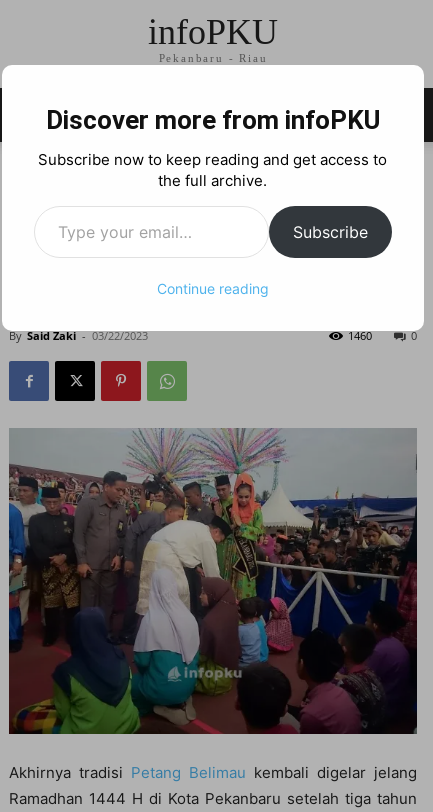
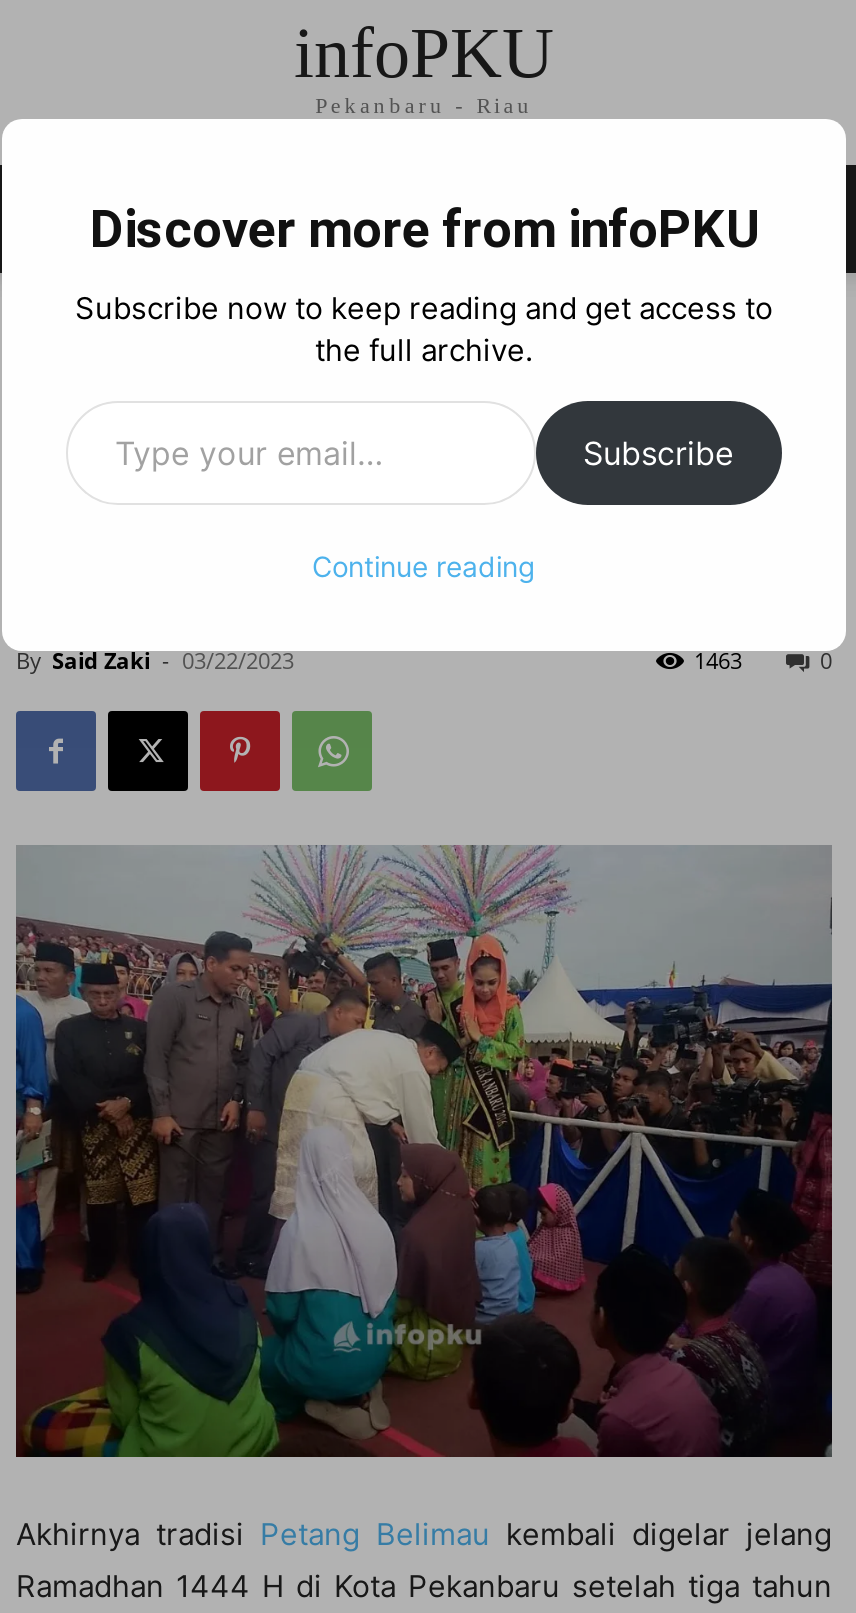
- 1460
+ 1463
